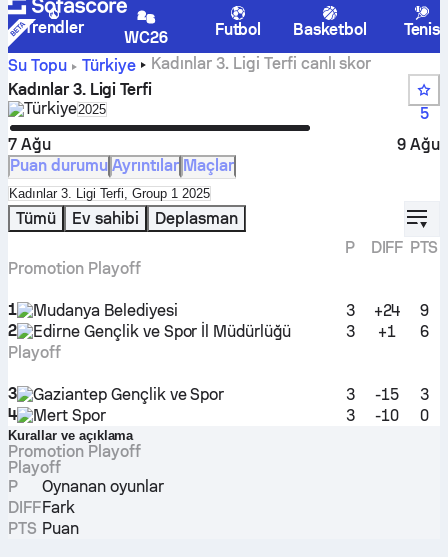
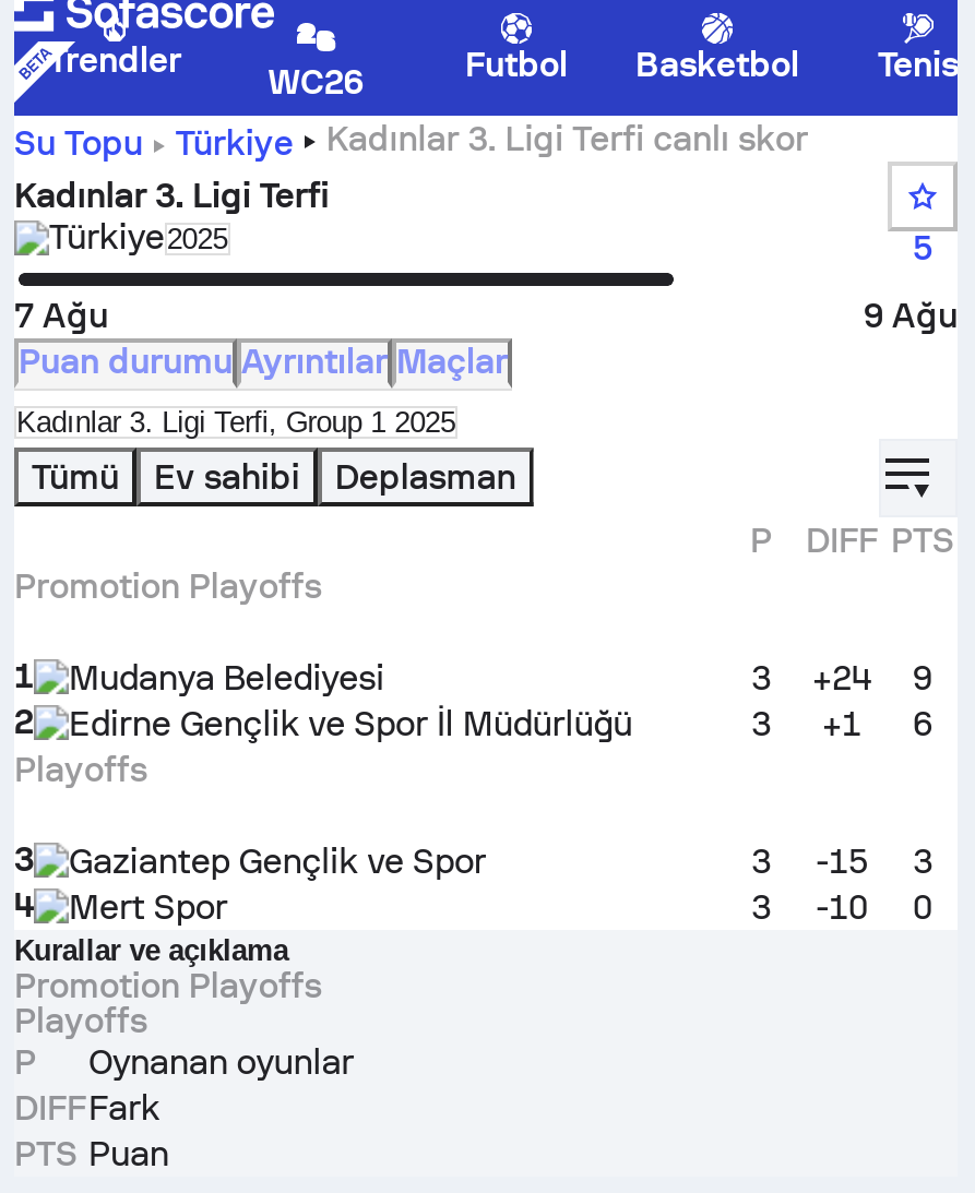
- Promotion Playoff
+ Promotion Playoffs

- Playoff
+ Playoffs

- Promotion Playoff
- Playoff
+ Promotion Playoffs
+ Playoffs
